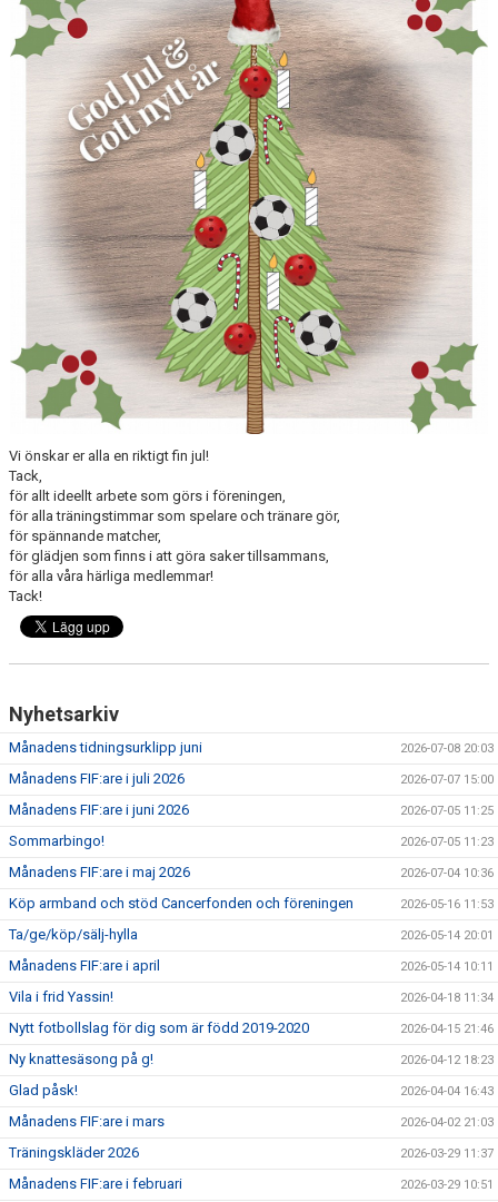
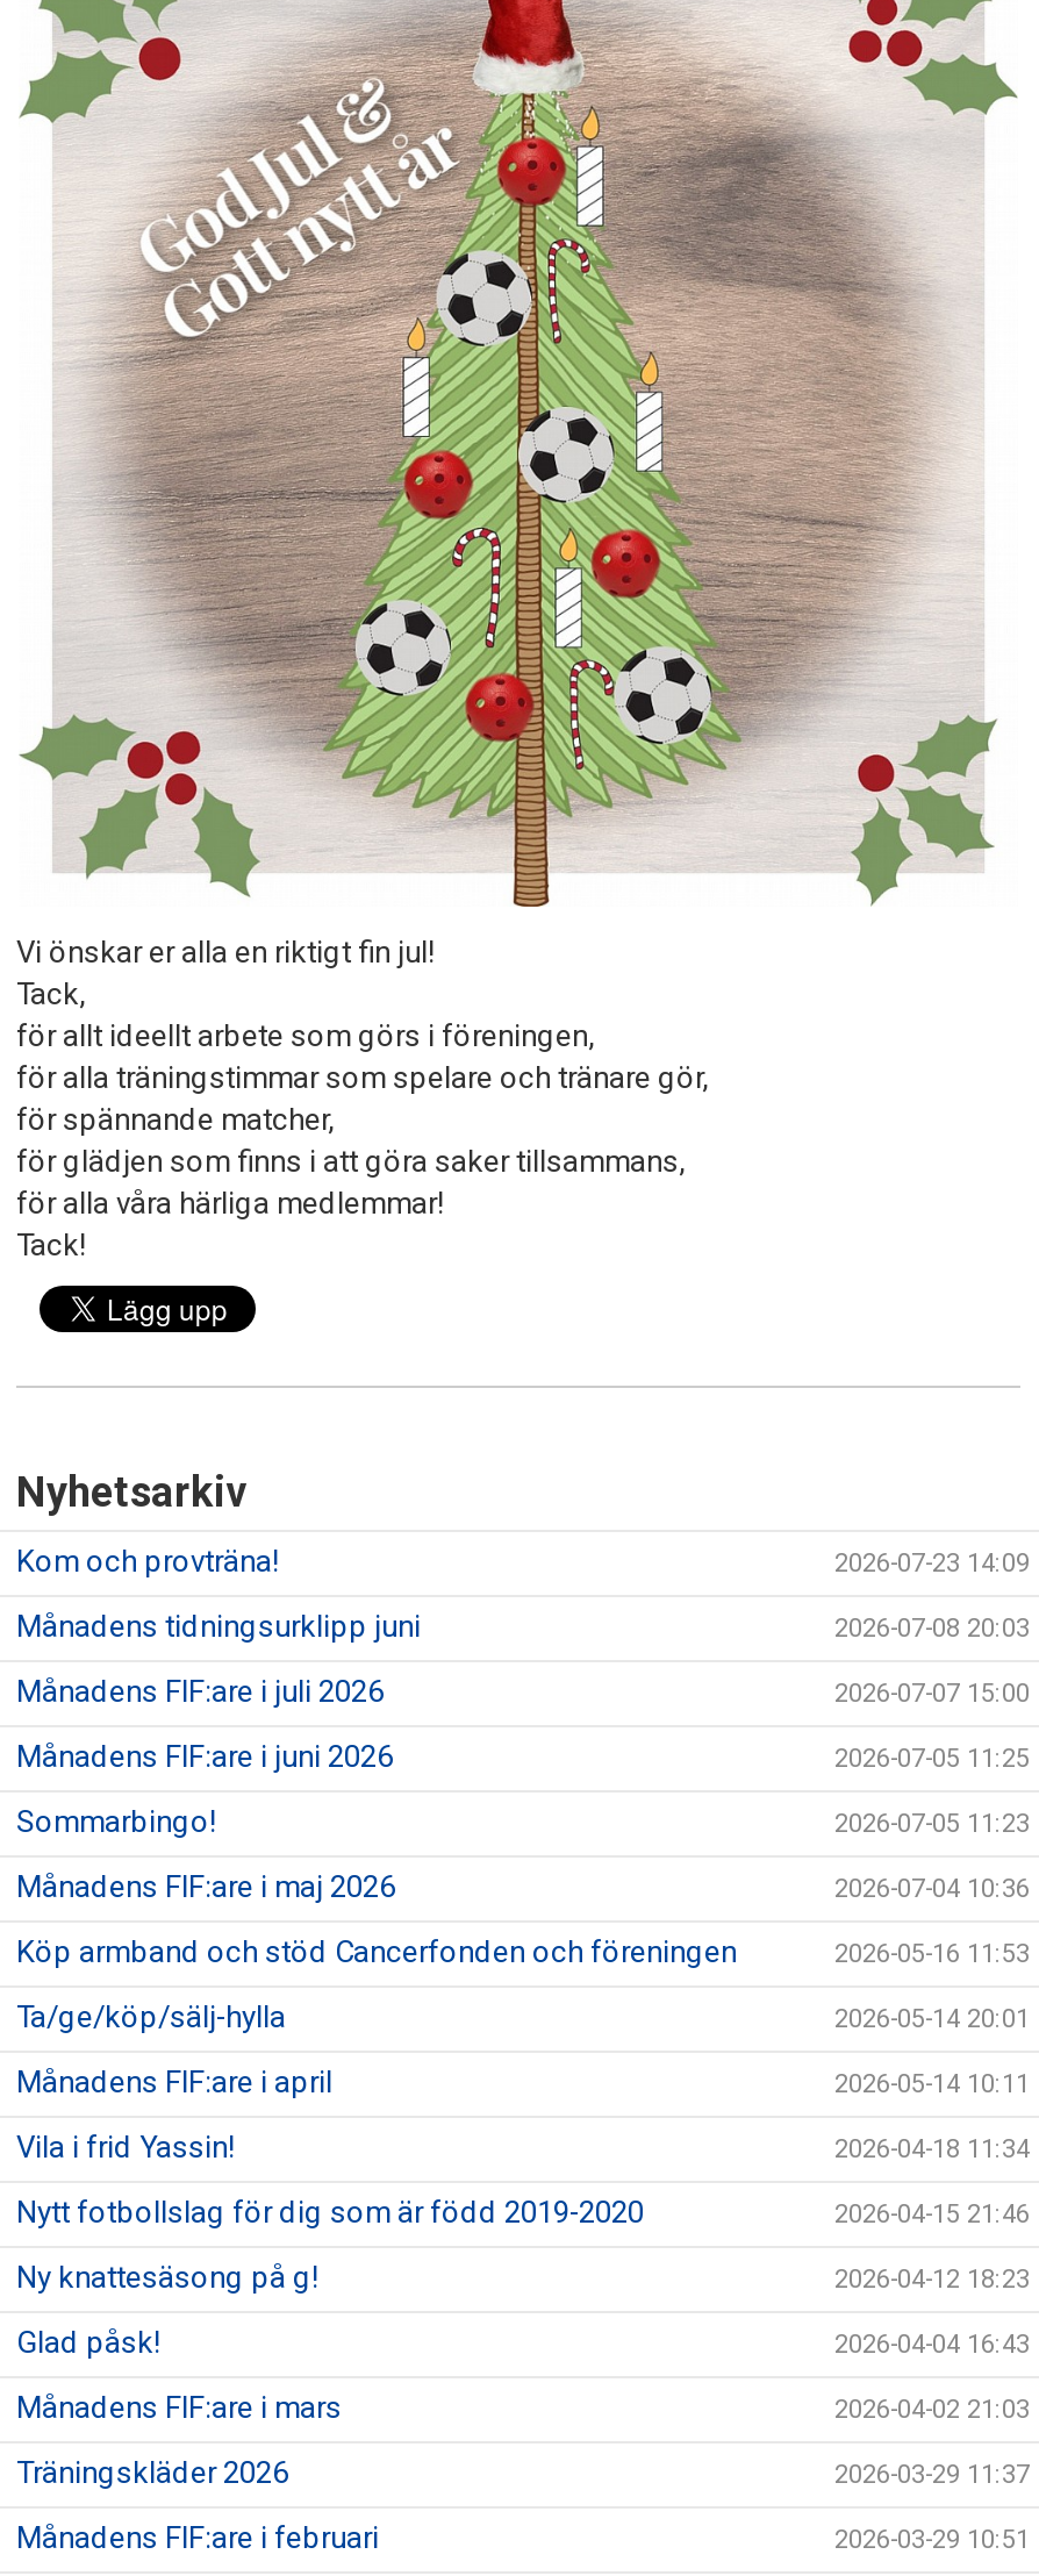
+ Kom och provträna!
+ 2026-07-23 14:09
